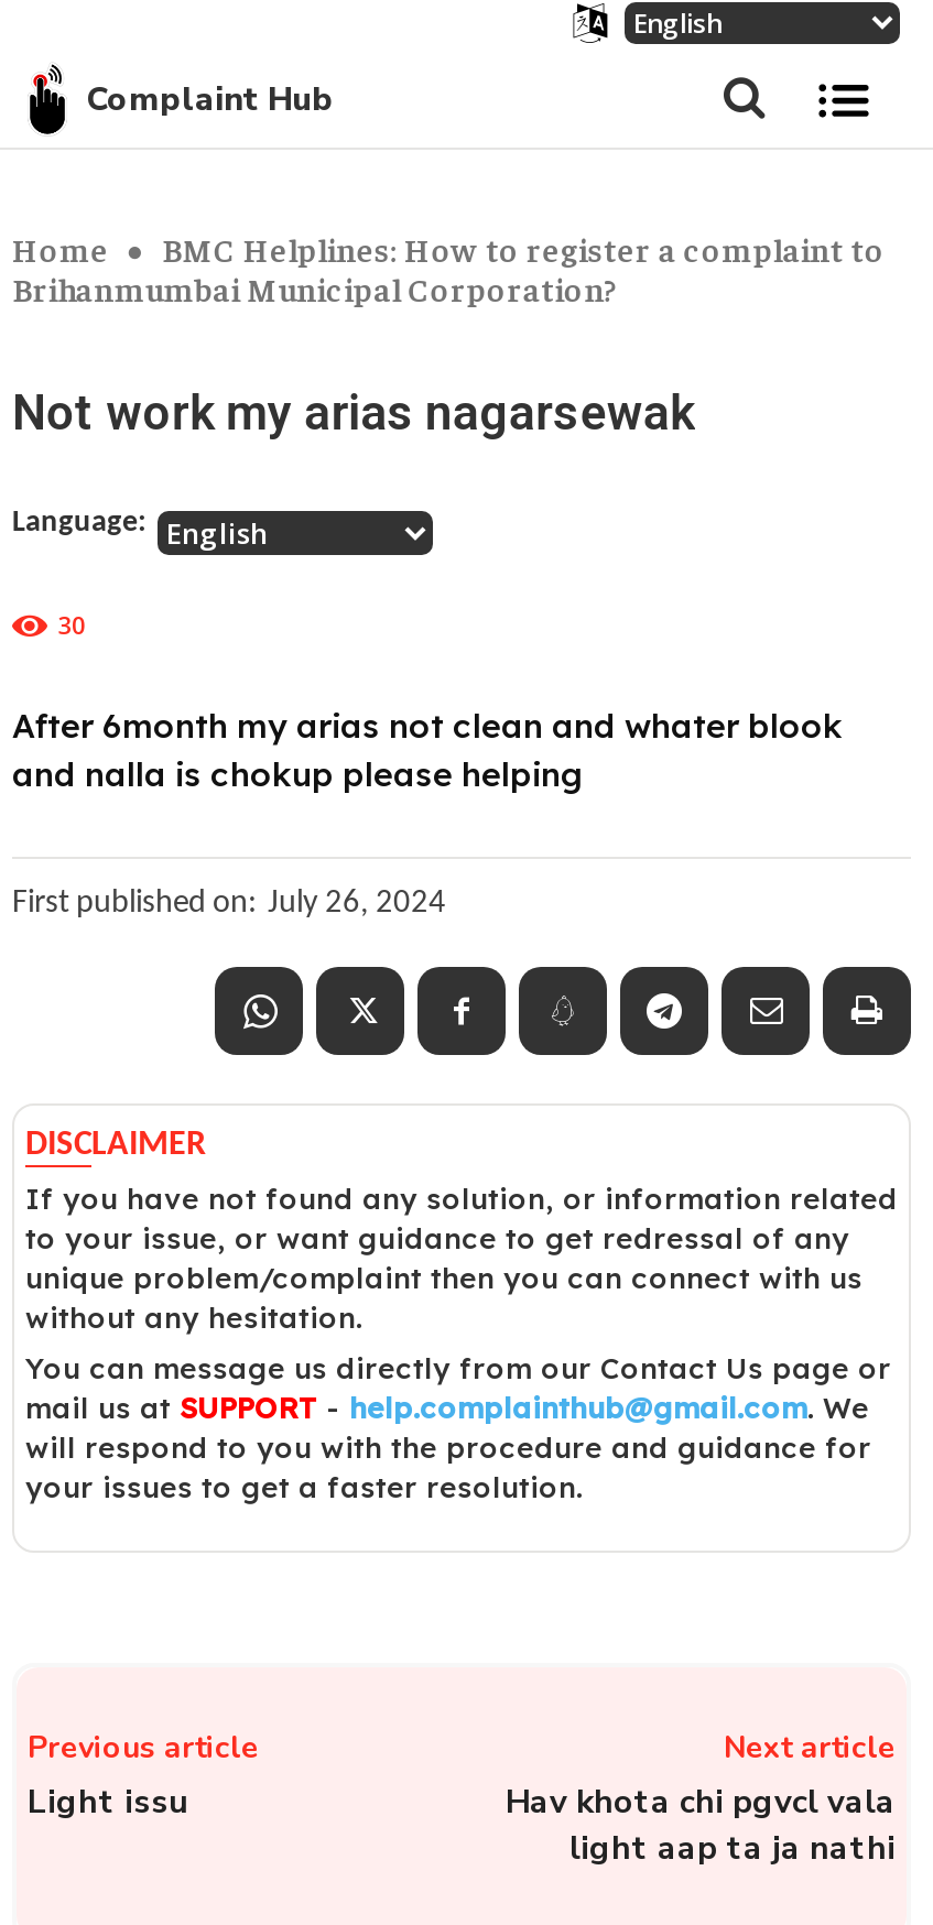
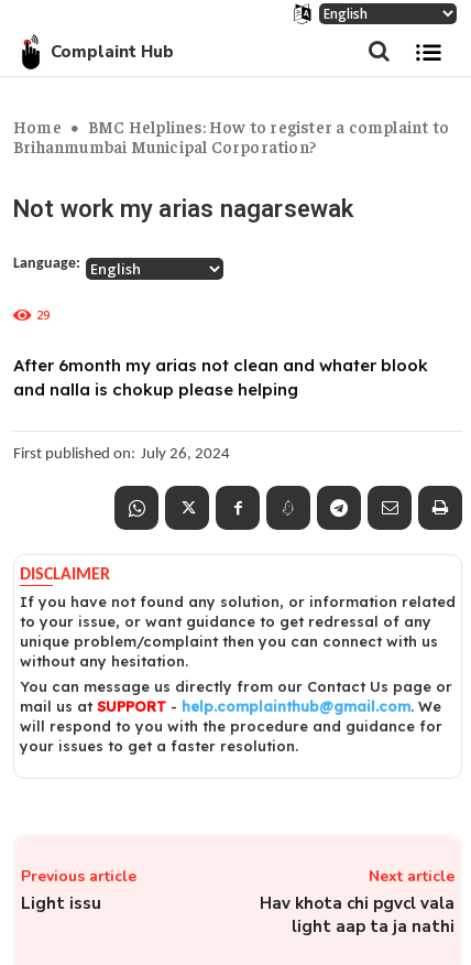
- 30
+ 29
